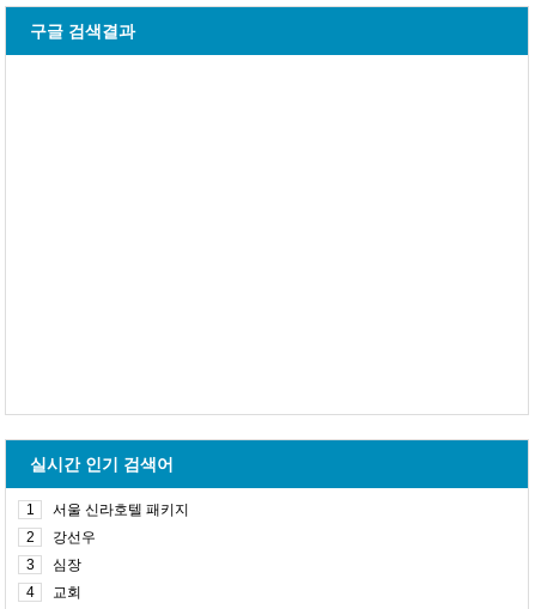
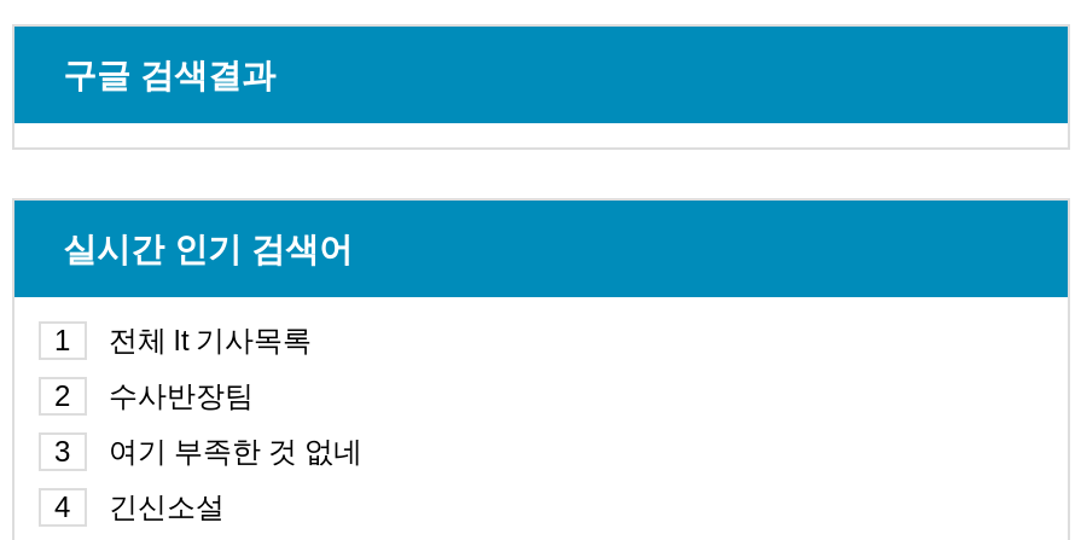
- 서울 신라호텔 패키지
+ 전체 lt 기사목록

- 강선우
+ 수사반장팀

- 심장
+ 여기 부족한 것 없네

- 교회
+ 긴신소설
